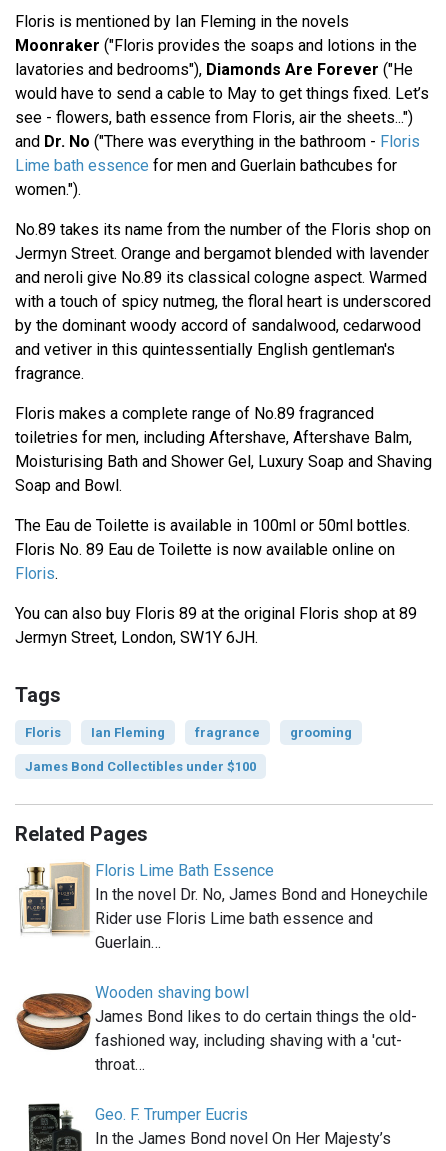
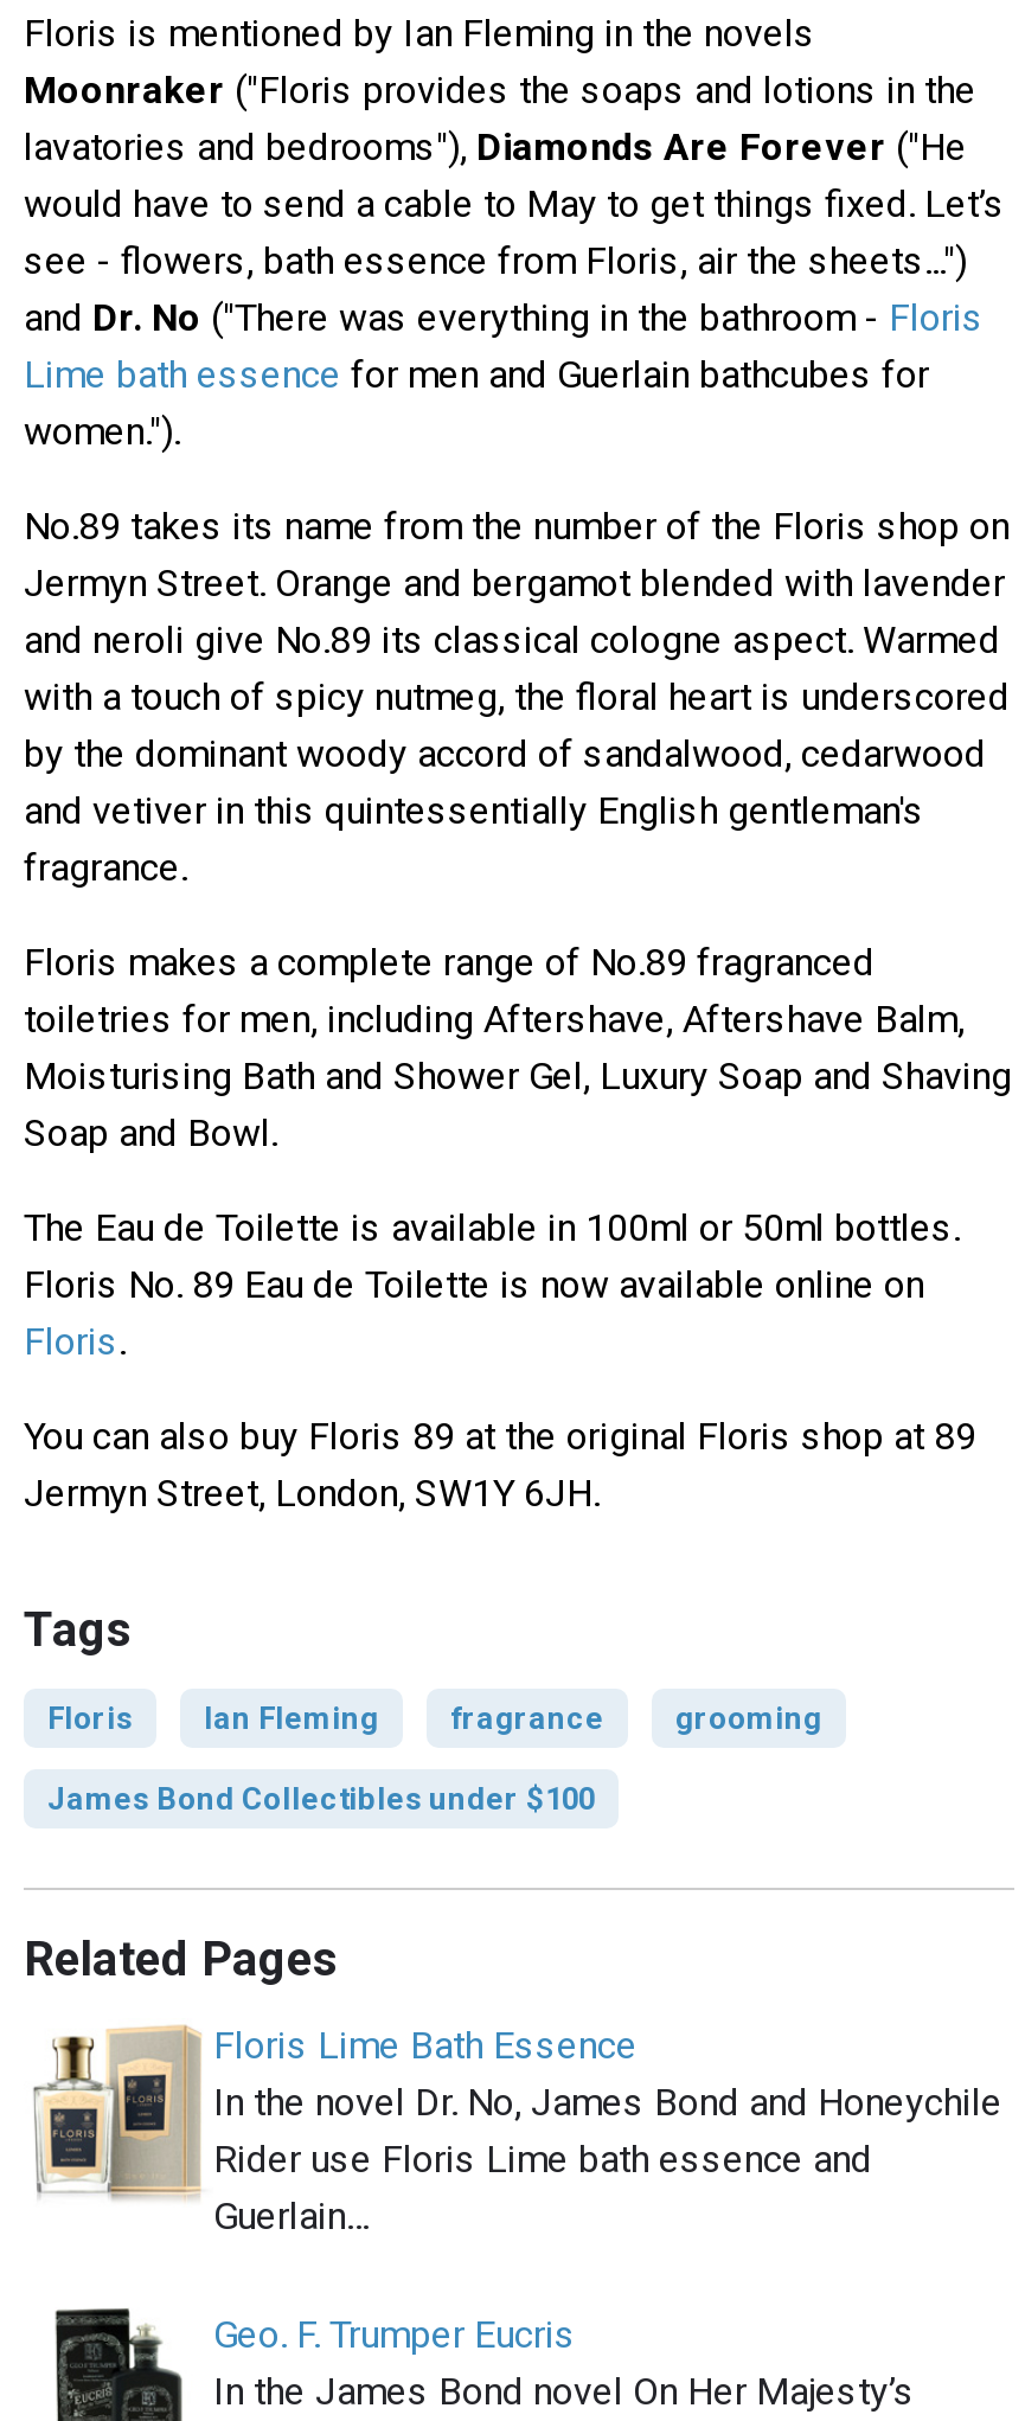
- [image]
- Wooden shaving bowl
- James Bond likes to do certain things the old-
- fashioned way, including shaving with a 'cut-
- throat…
